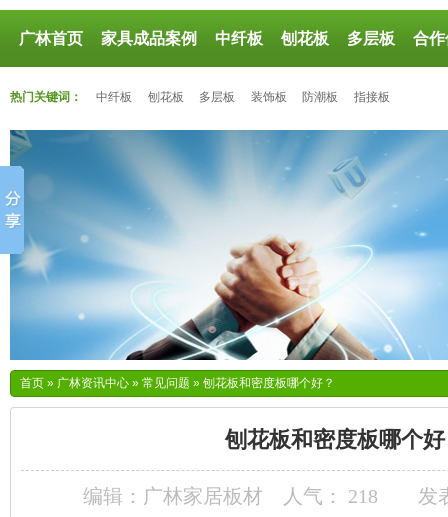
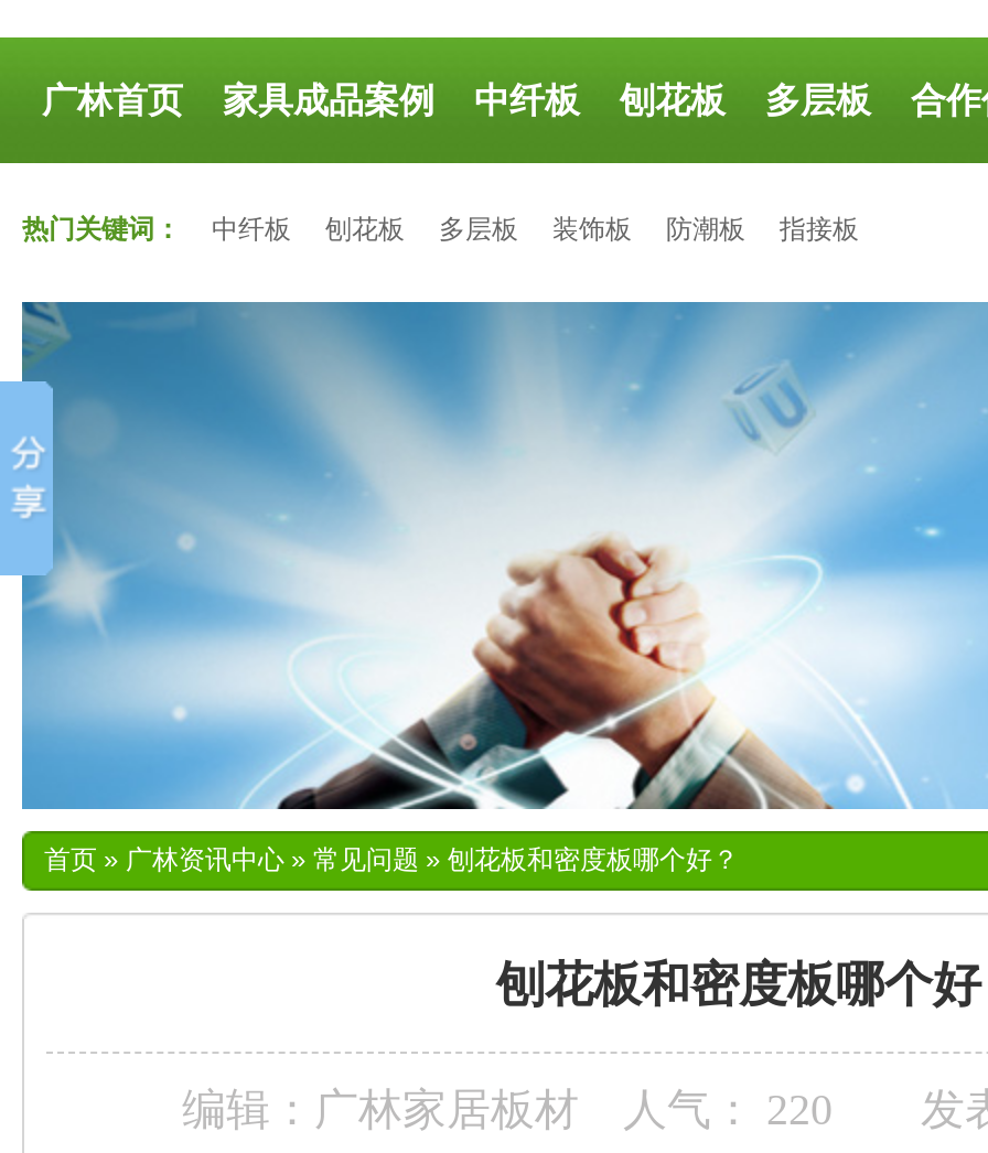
- 人气：218
+ 人气：220
